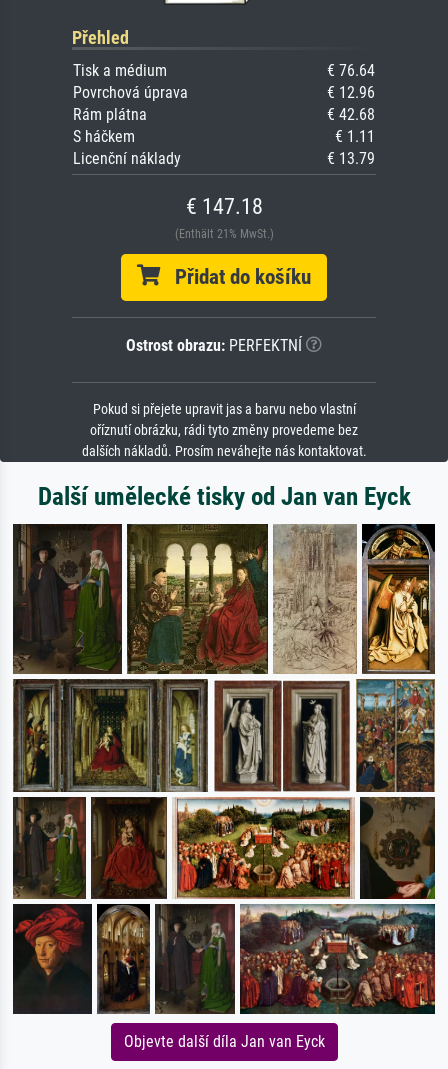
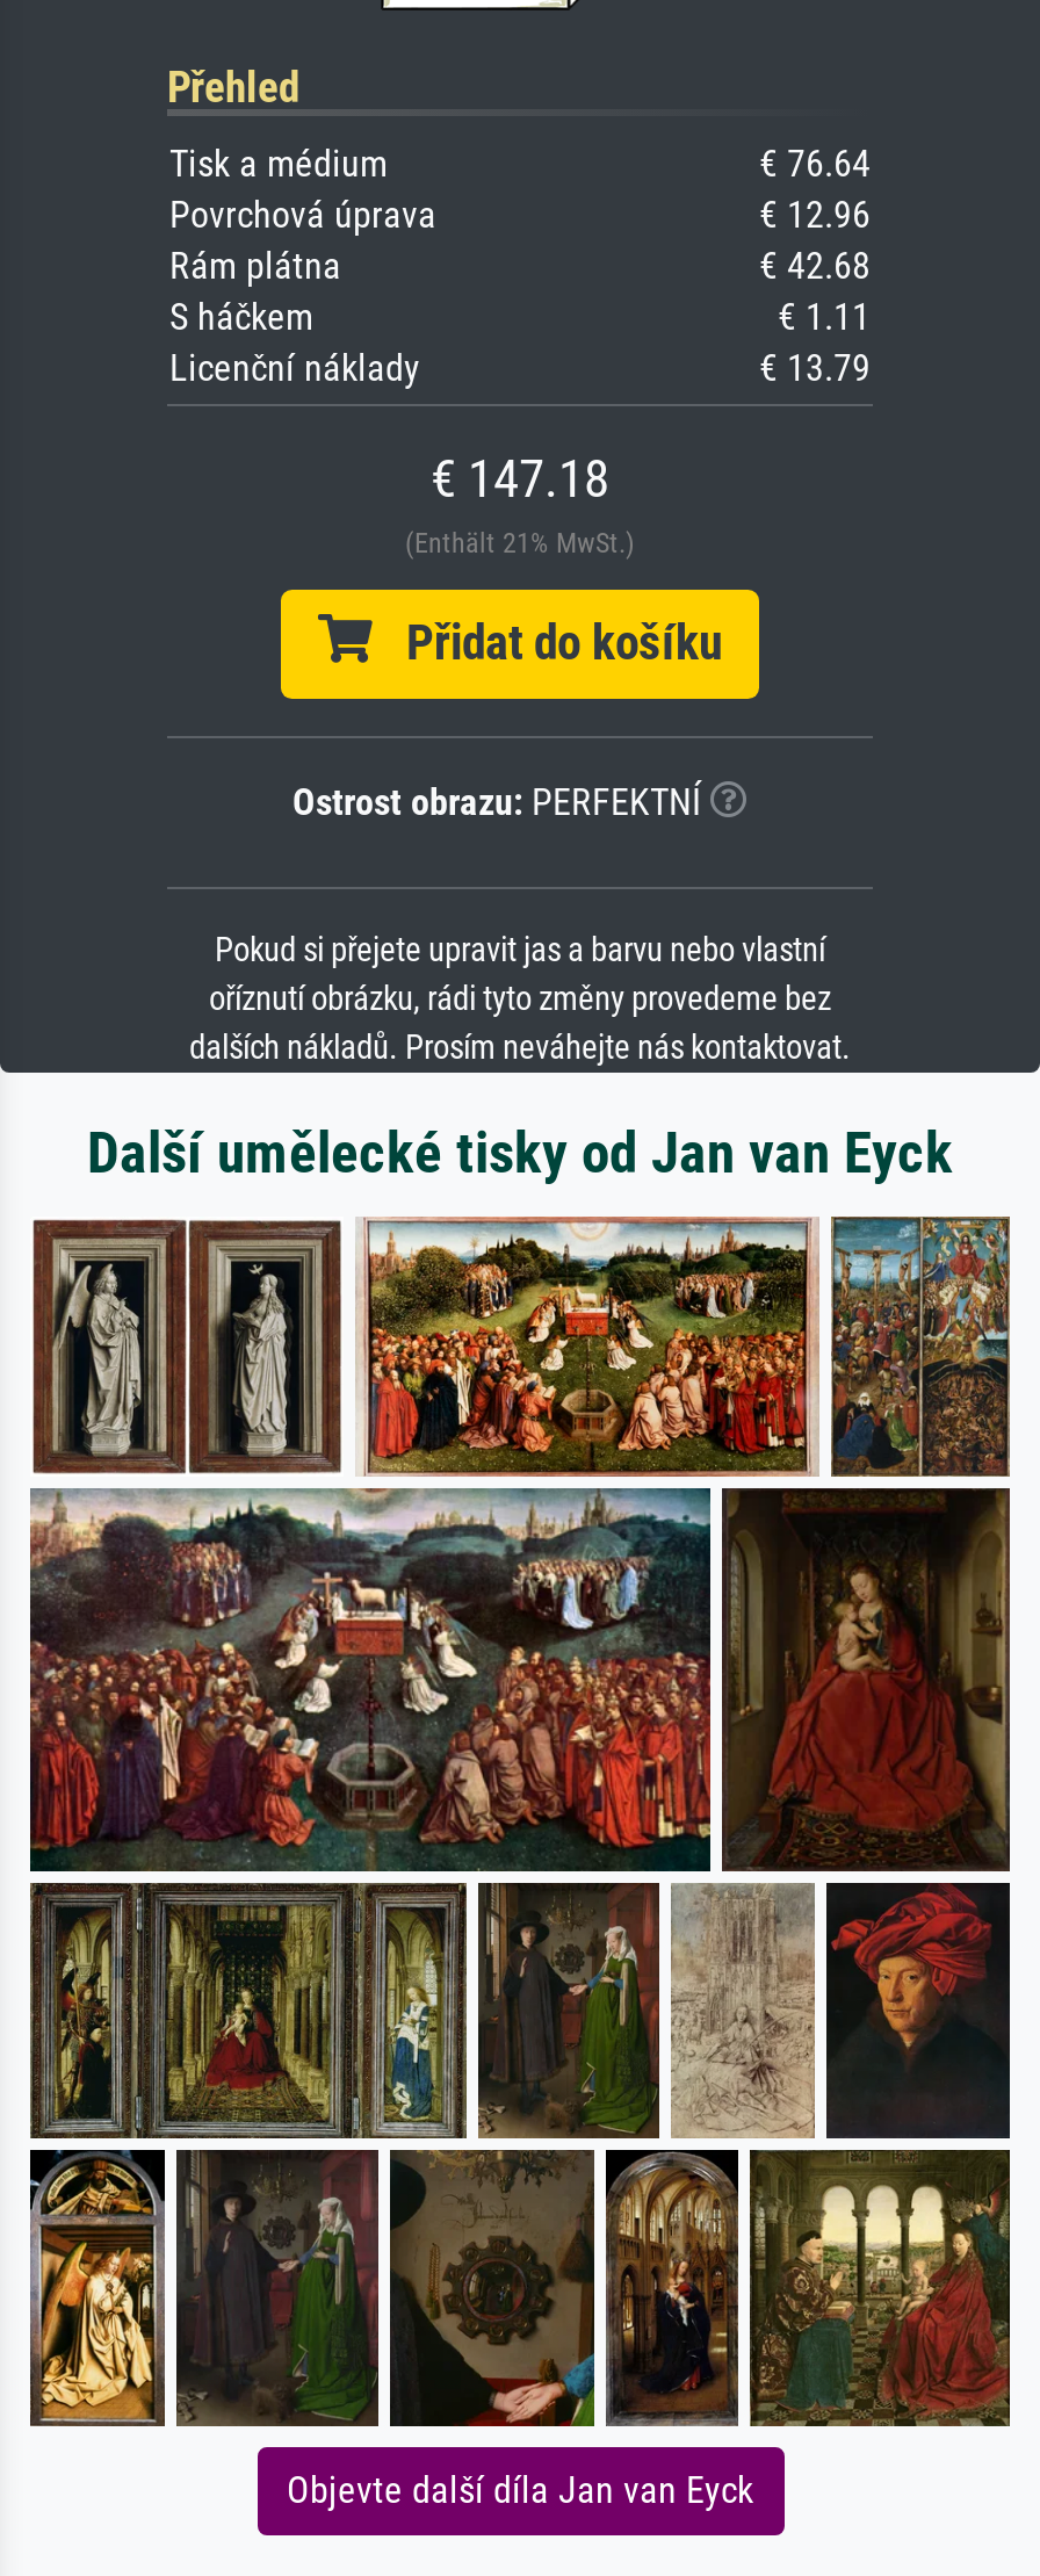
- [image]
+ [image]
